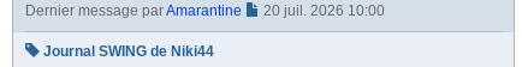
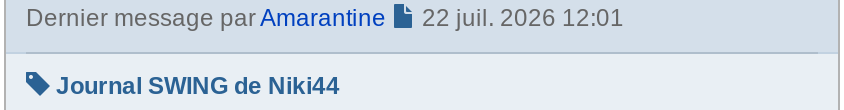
- Dernier message parAmarantine 20 juil. 2026 10:00
+ Dernier message parAmarantine 22 juil. 2026 12:01
